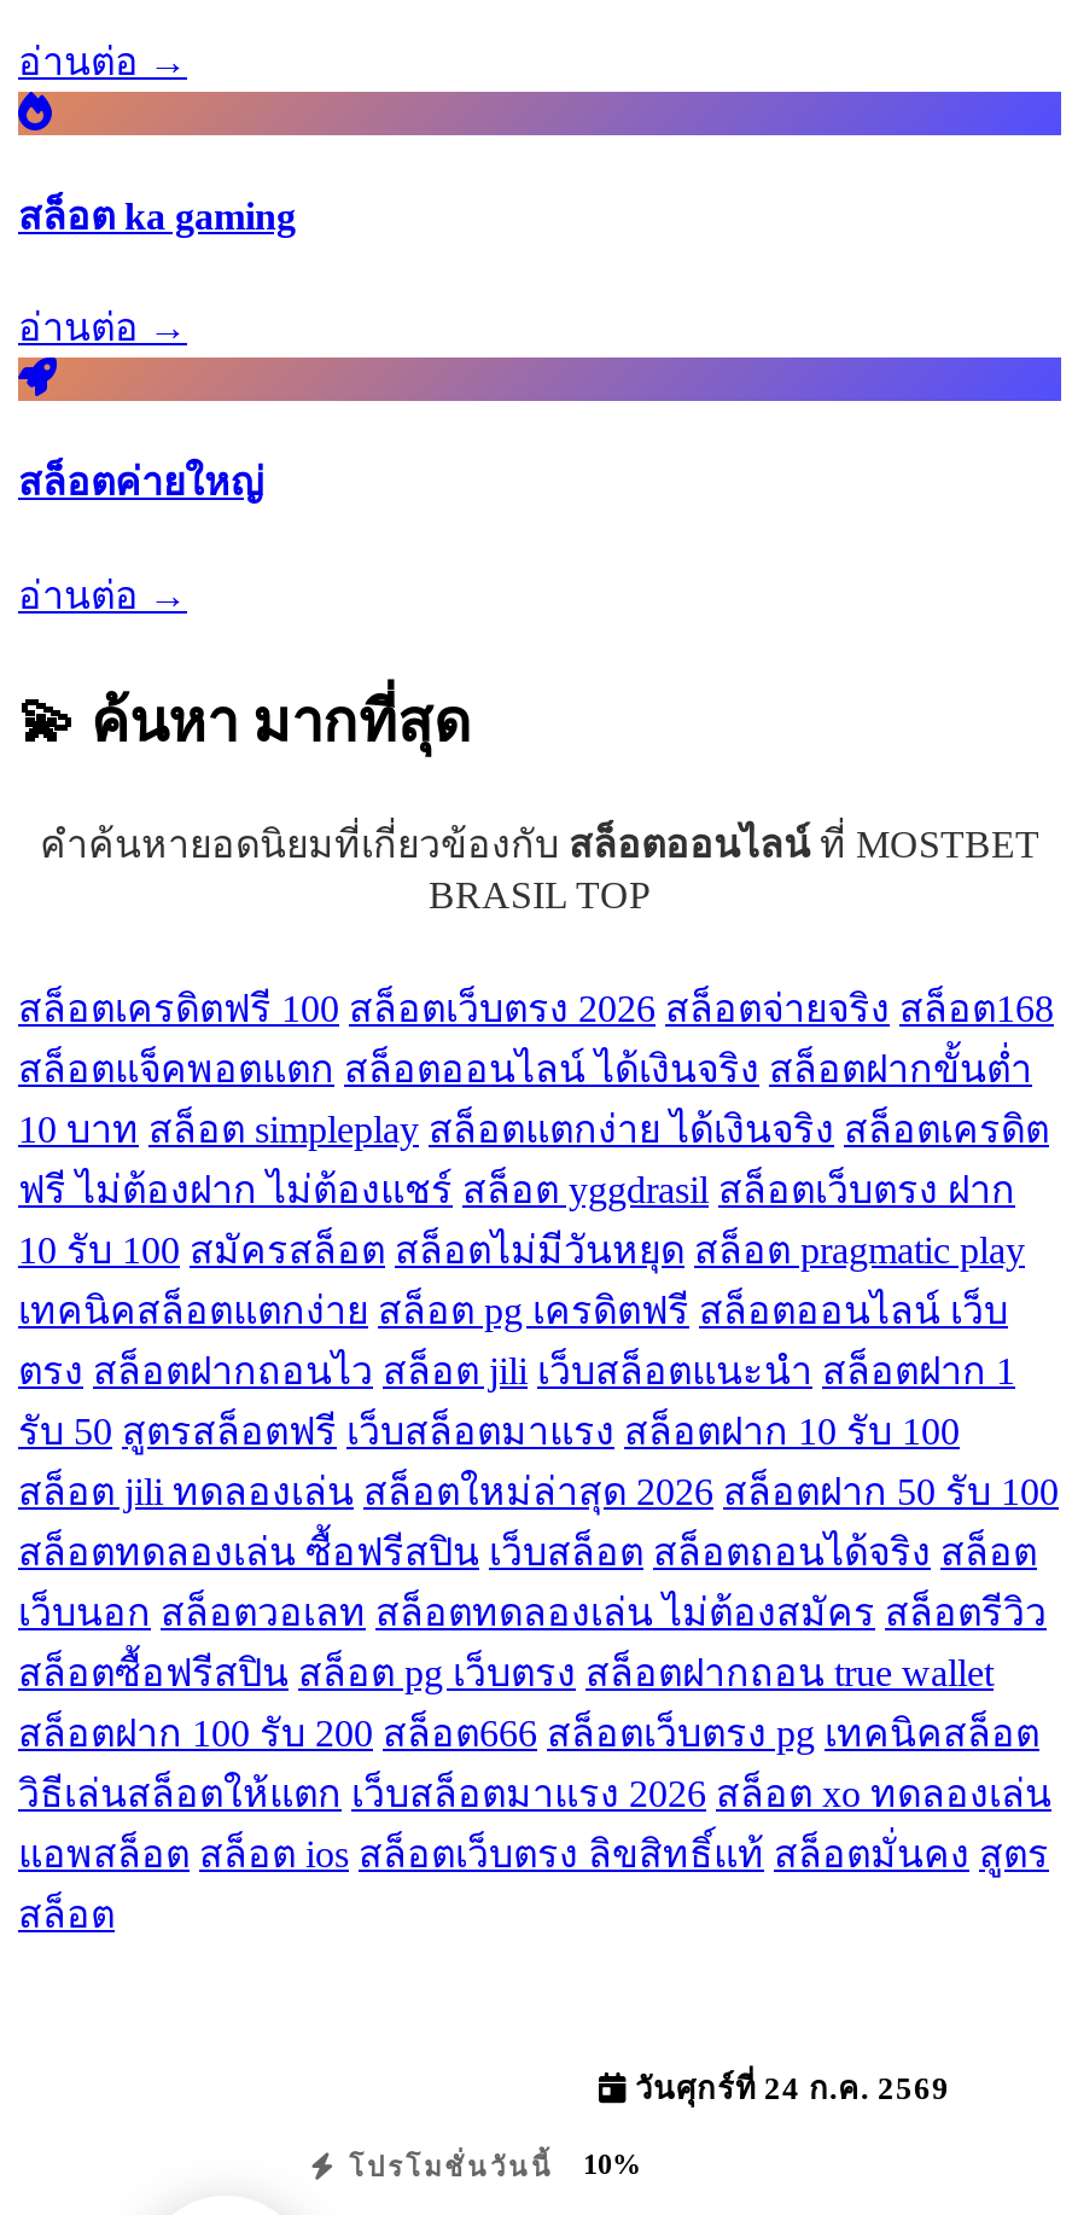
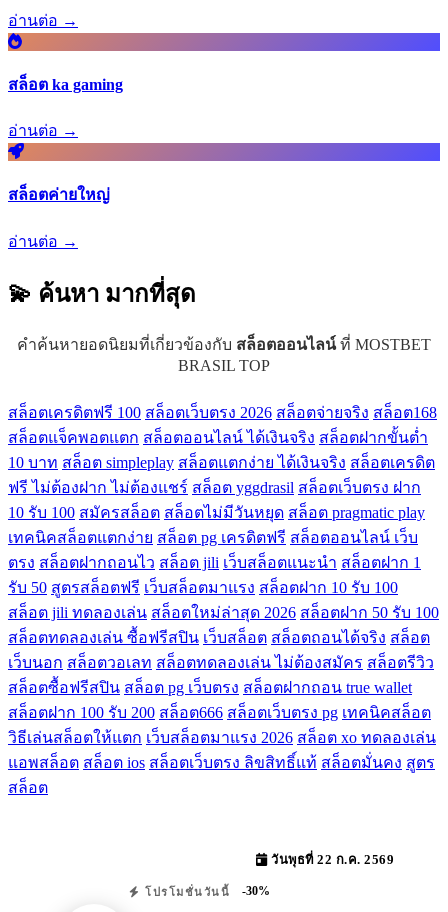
- วันศุกร์ที่ 24 ก.ค. 2569
+ วันพุธที่ 22 ก.ค. 2569

- โปรโมชั่นวันนี้ 10%
+ โปรโมชั่นวันนี้ -30%
